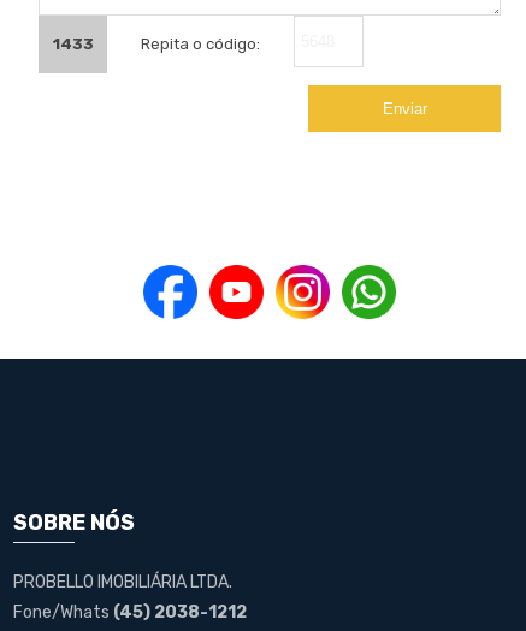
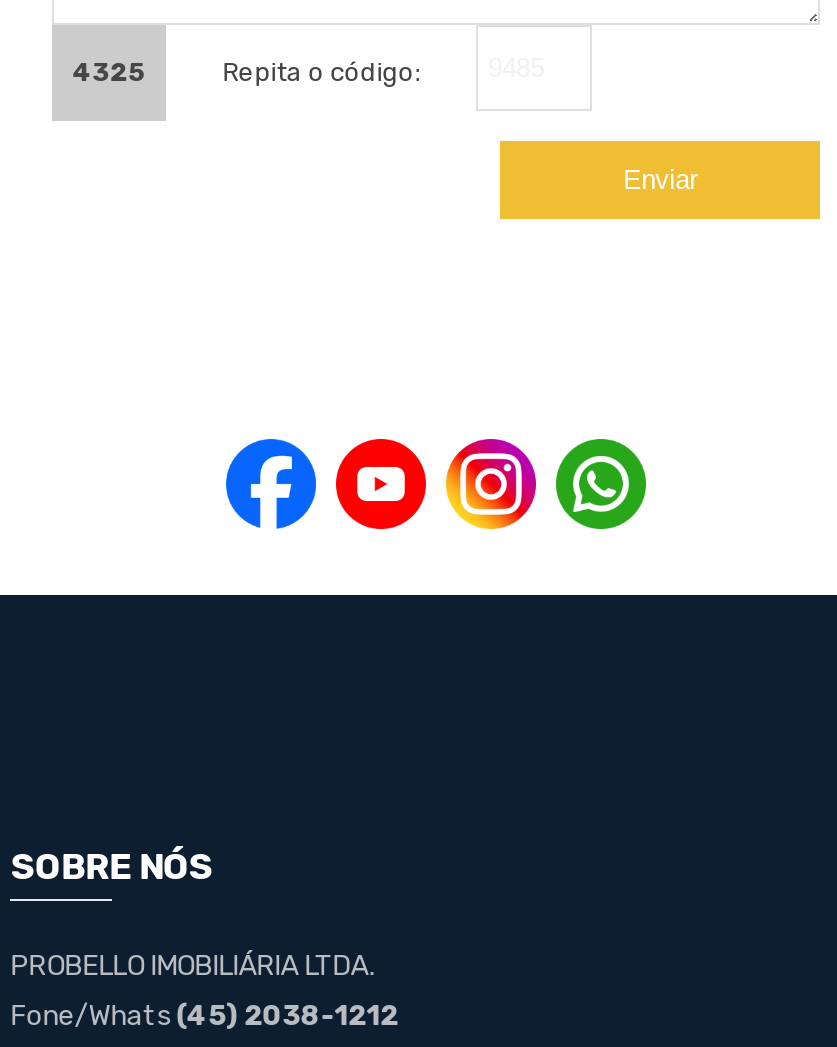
- 1433
+ 4325
